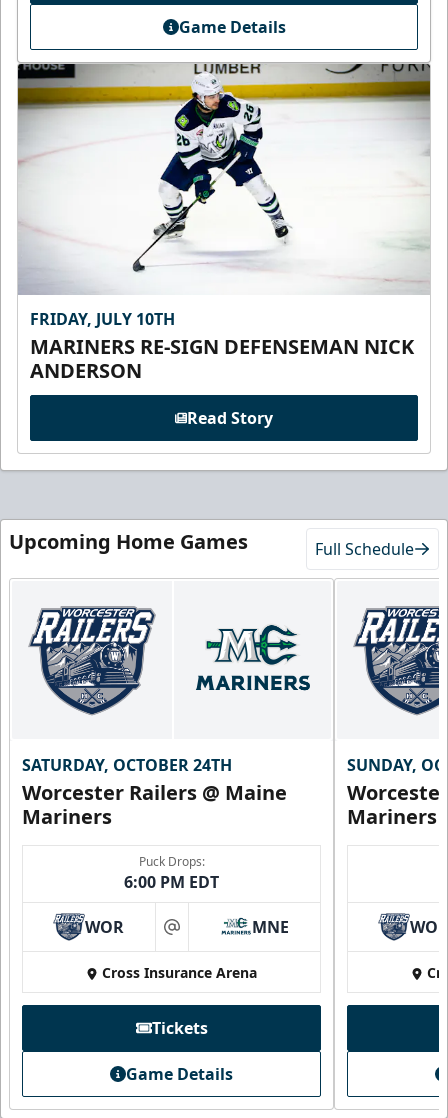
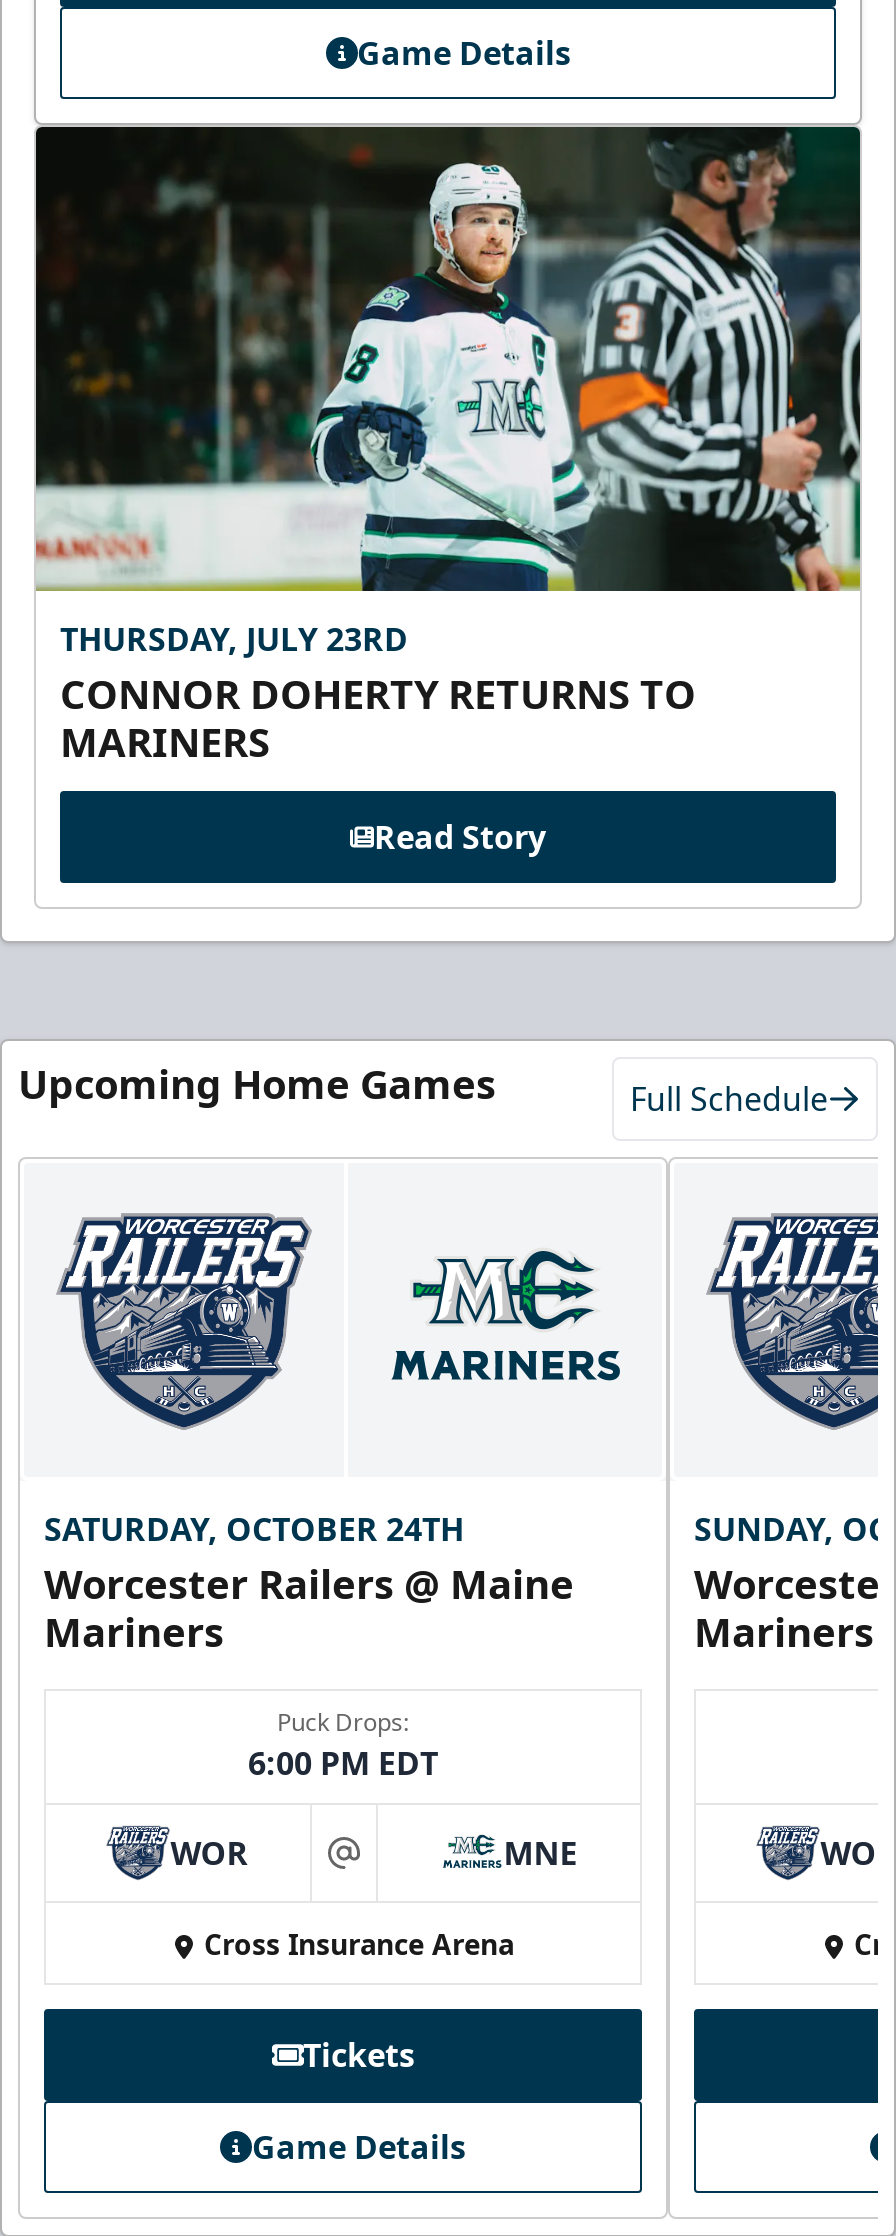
- [image]
- FRIDAY, JULY 10TH
- MARINERS RE-SIGN DEFENSEMAN NICK
- ANDERSON
+ [image]
+ THURSDAY, JULY 23RD
+ CONNOR DOHERTY RETURNS TO
+ MARINERS
